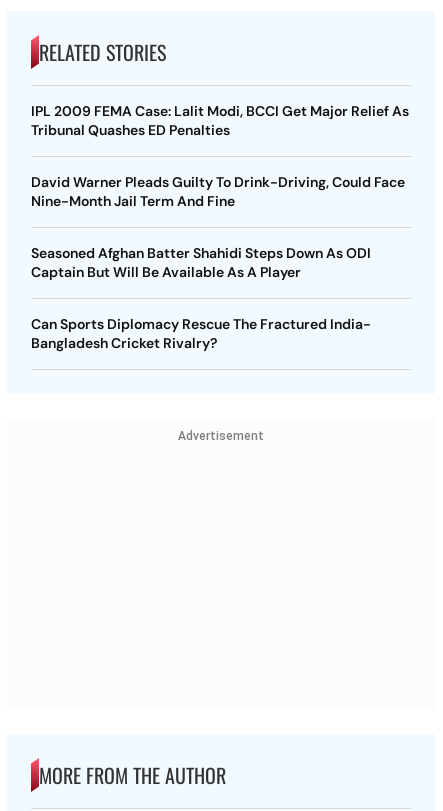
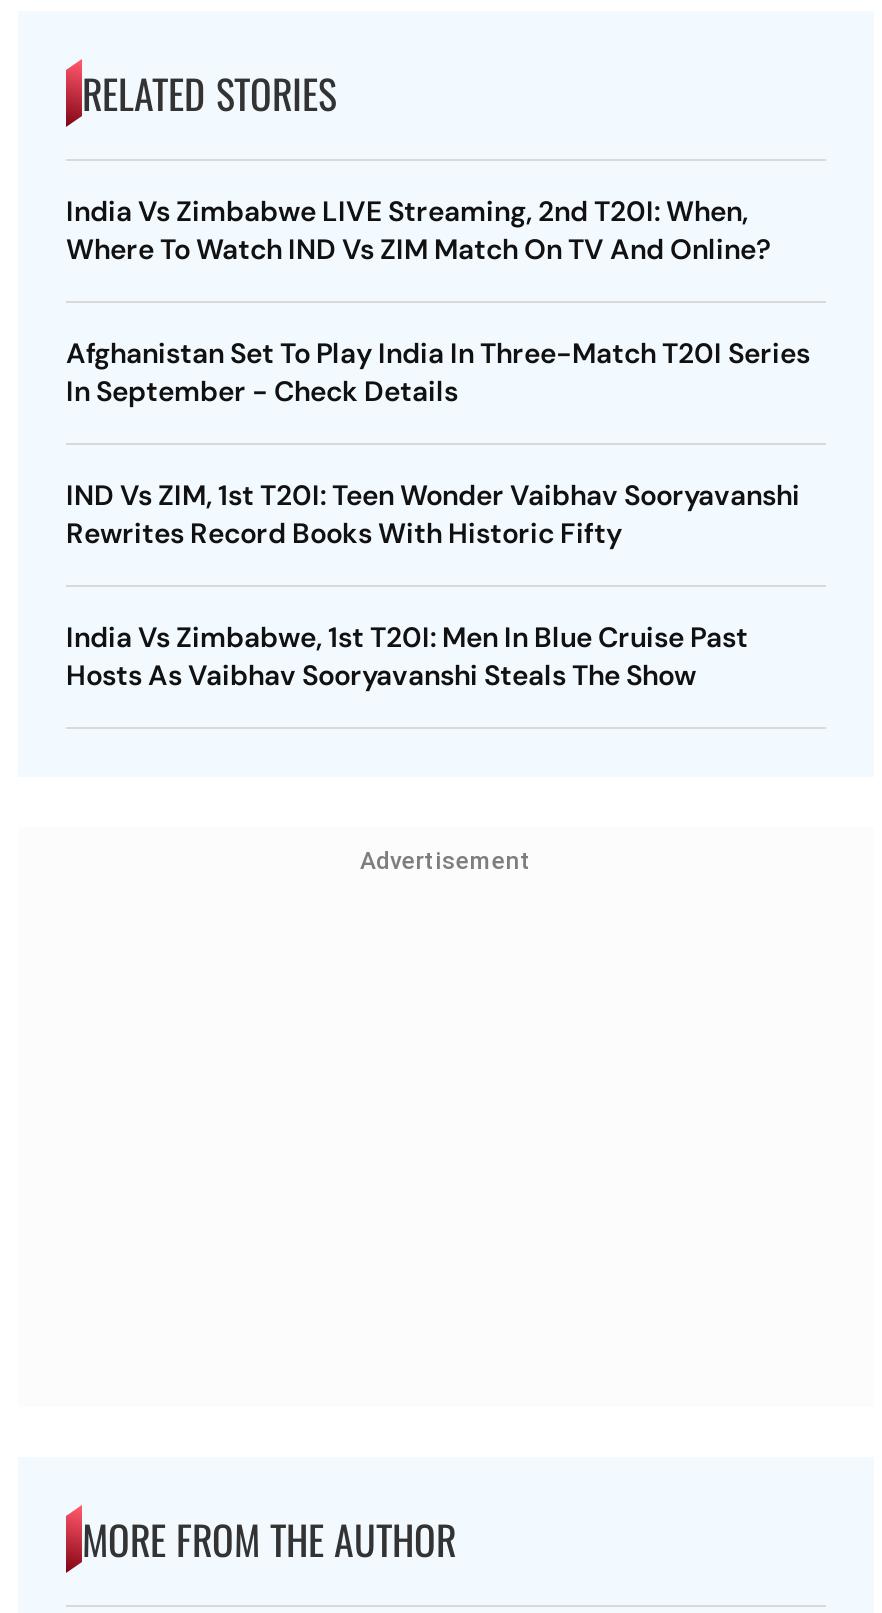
- IPL 2009 FEMA Case: Lalit Modi, BCCI Get Major Relief As
- Tribunal Quashes ED Penalties
+ India Vs Zimbabwe LIVE Streaming, 2nd T20I: When,
+ Where To Watch IND Vs ZIM Match On TV And Online?

- David Warner Pleads Guilty To Drink-Driving, Could Face
- Nine-Month Jail Term And Fine
+ Afghanistan Set To Play India In Three-Match T20I Series
+ In September - Check Details

- Seasoned Afghan Batter Shahidi Steps Down As ODI
- Captain But Will Be Available As A Player
+ IND Vs ZIM, 1st T20I: Teen Wonder Vaibhav Sooryavanshi
+ Rewrites Record Books With Historic Fifty

- Can Sports Diplomacy Rescue The Fractured India-
- Bangladesh Cricket Rivalry?
+ India Vs Zimbabwe, 1st T20I: Men In Blue Cruise Past
+ Hosts As Vaibhav Sooryavanshi Steals The Show
